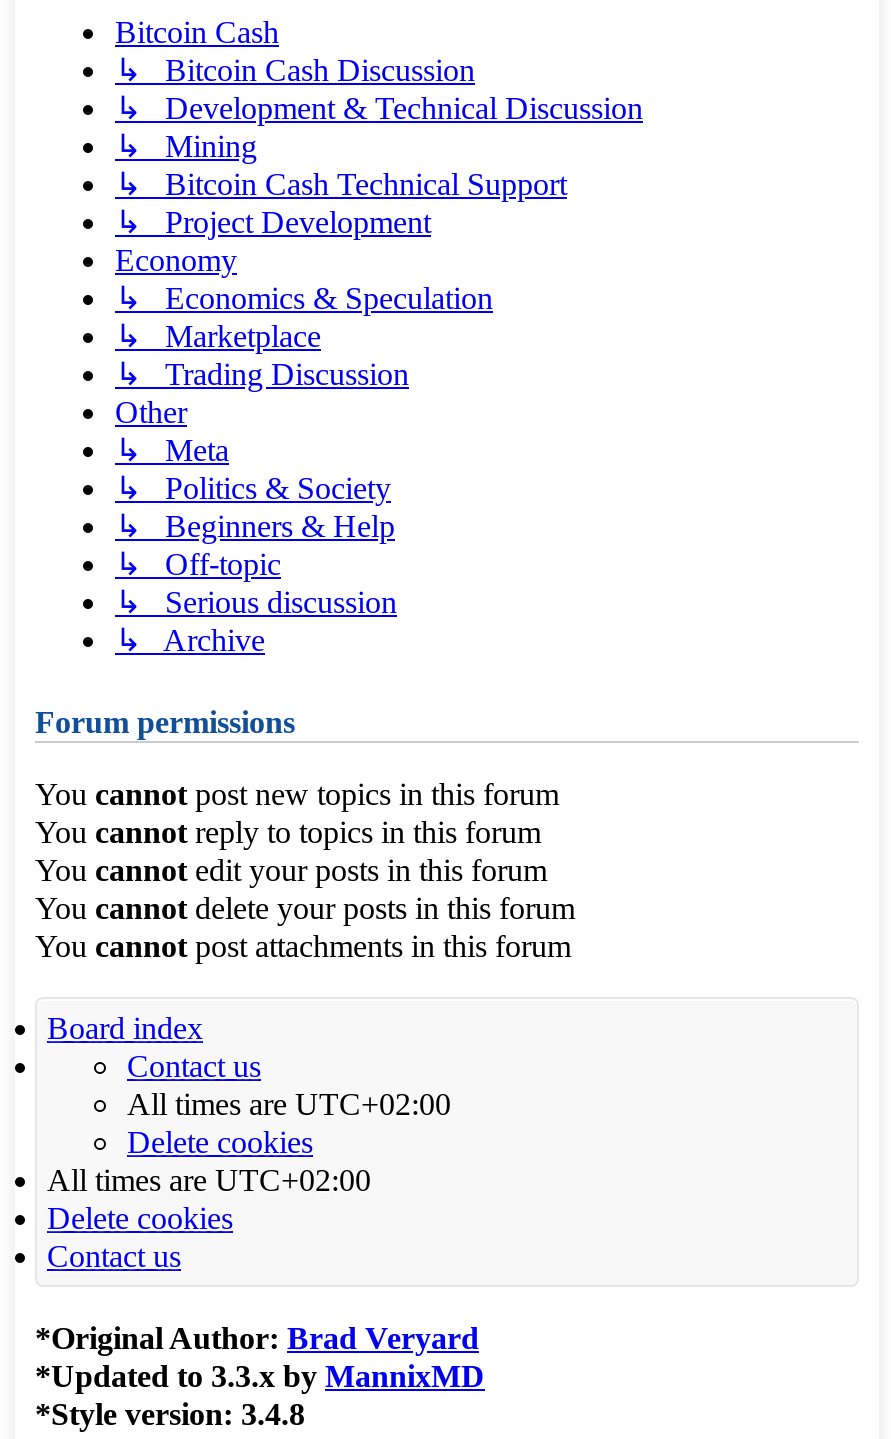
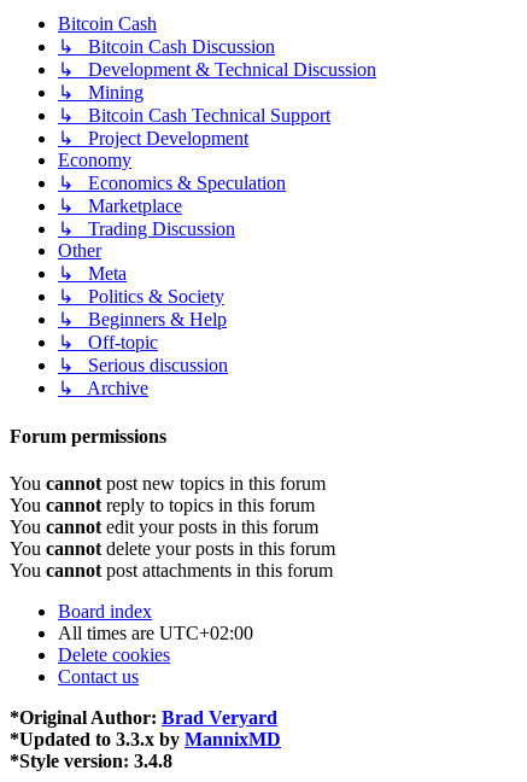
- Contact us
- All times are UTC+02:00
- Delete cookies
